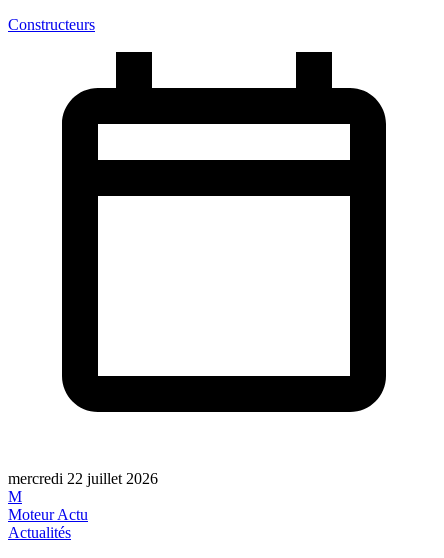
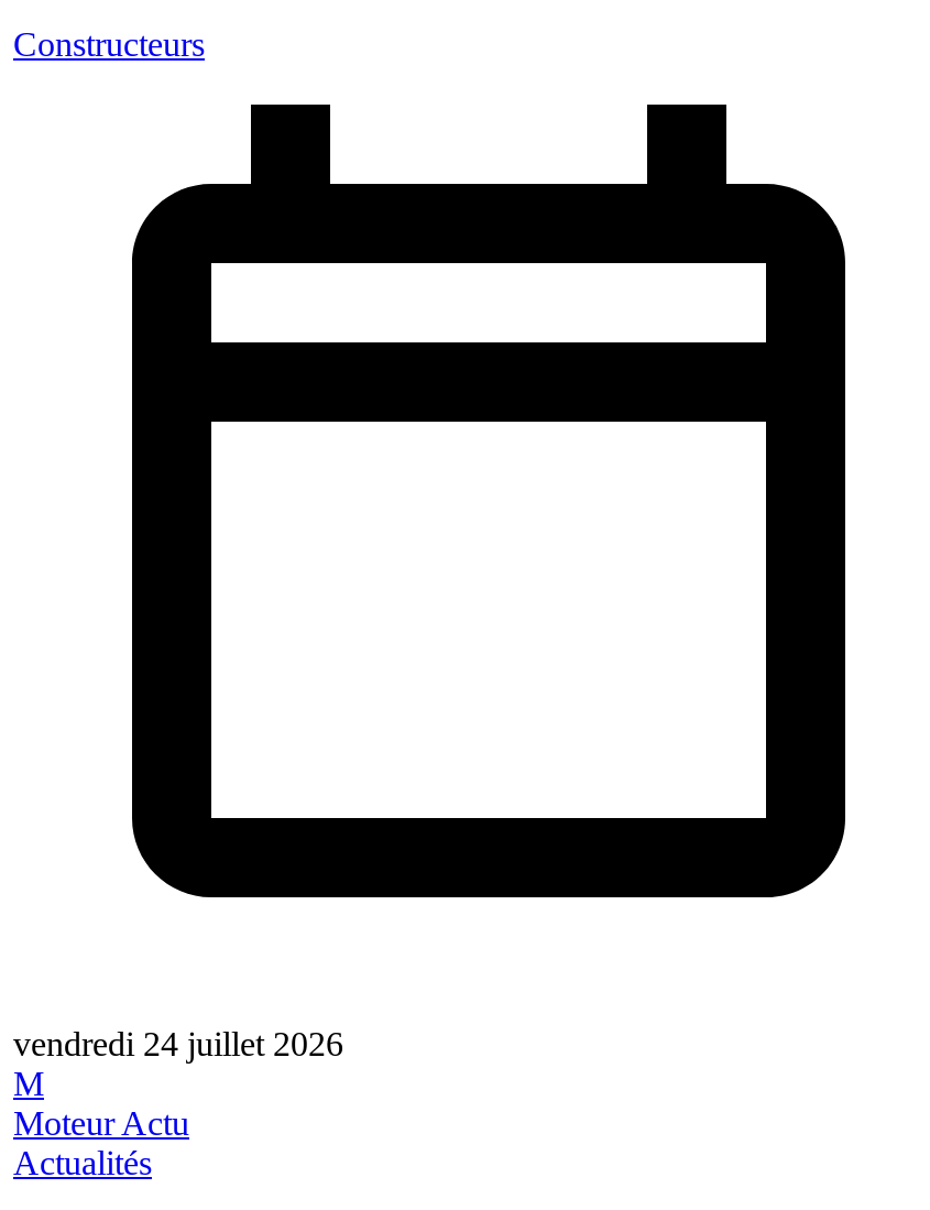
- mercredi 22 juillet 2026
+ vendredi 24 juillet 2026
